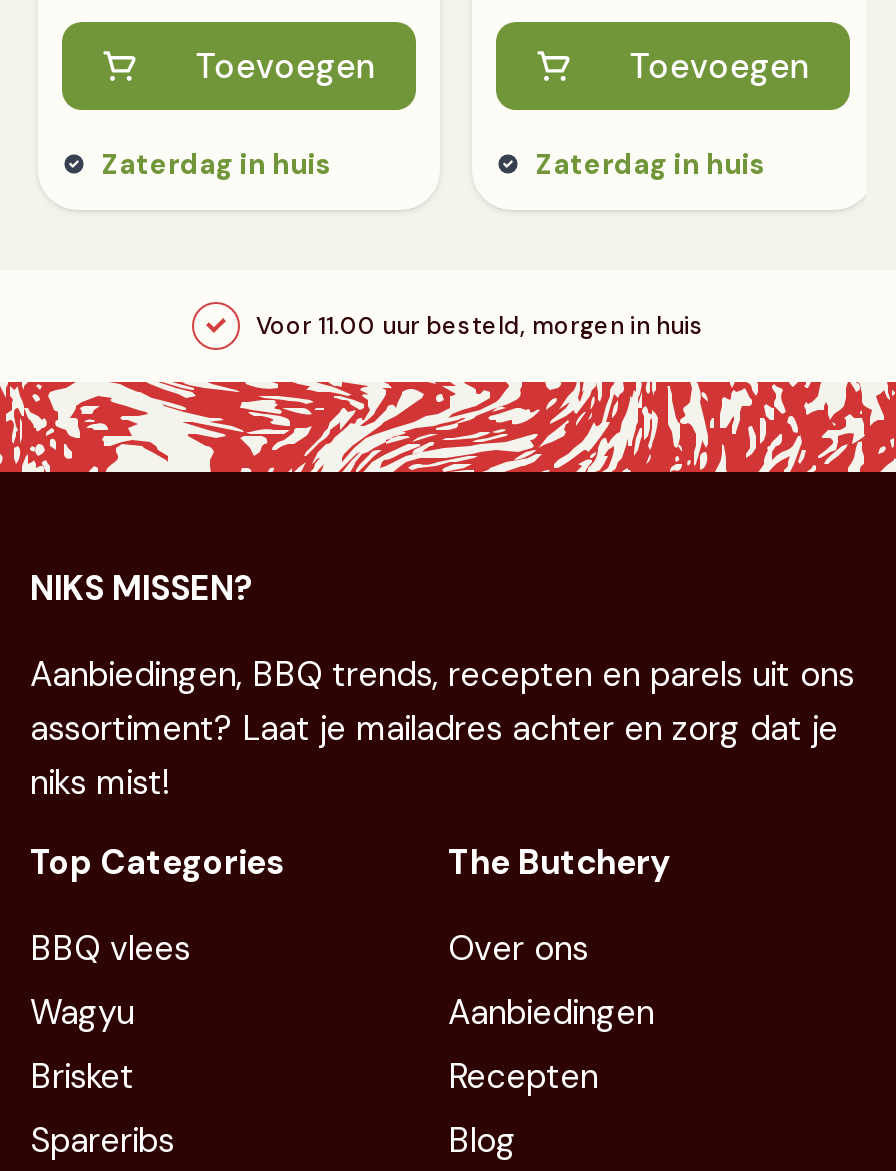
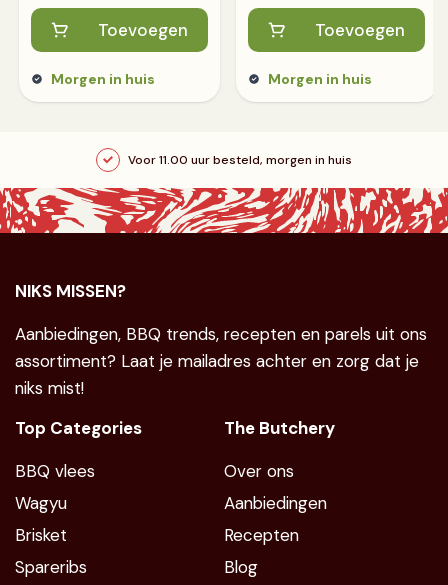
- Zaterdag in huis
+ Morgen in huis

- Zaterdag in huis
+ Morgen in huis
